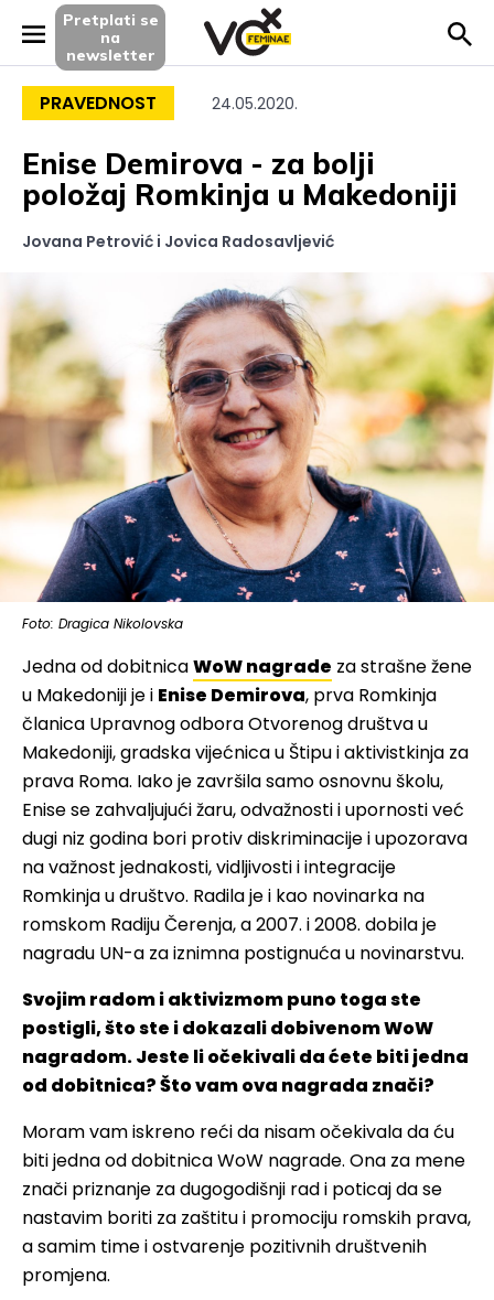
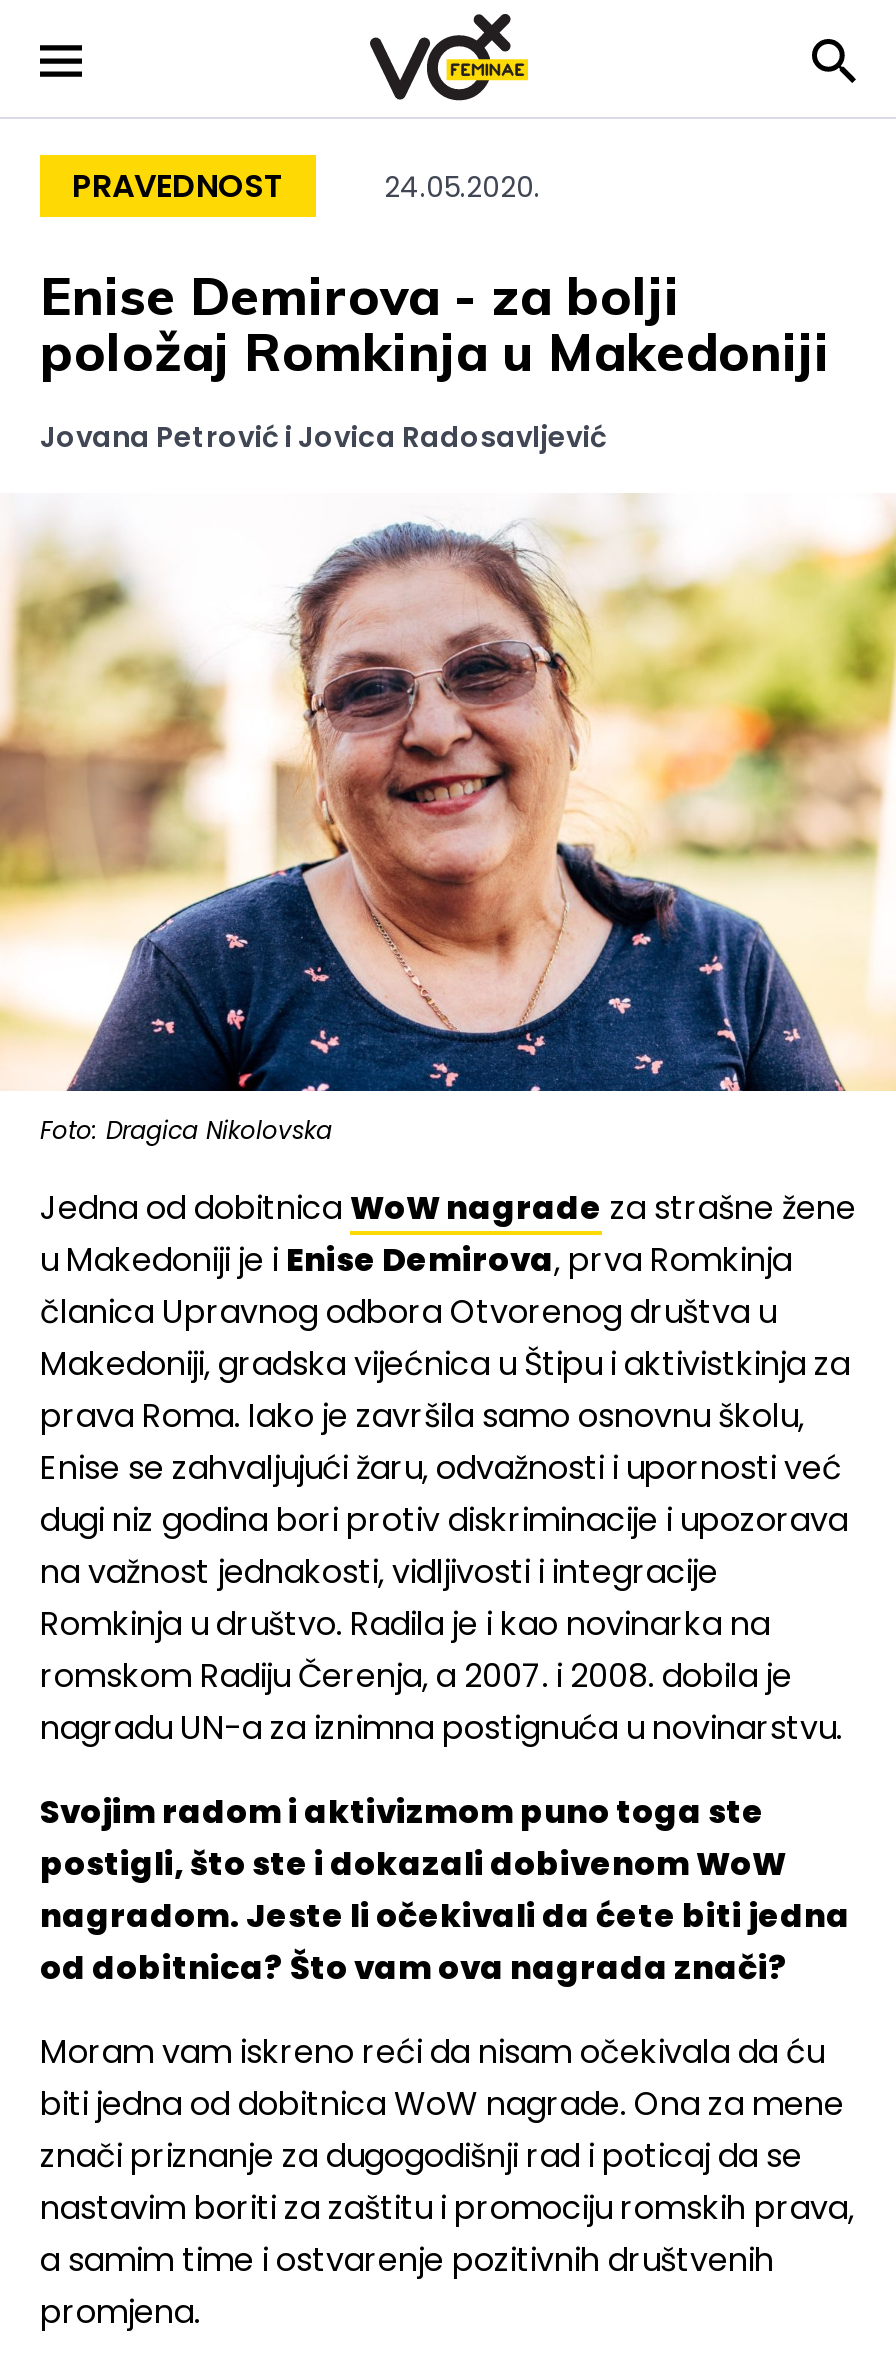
- Pretplati se
- na
- newsletter
